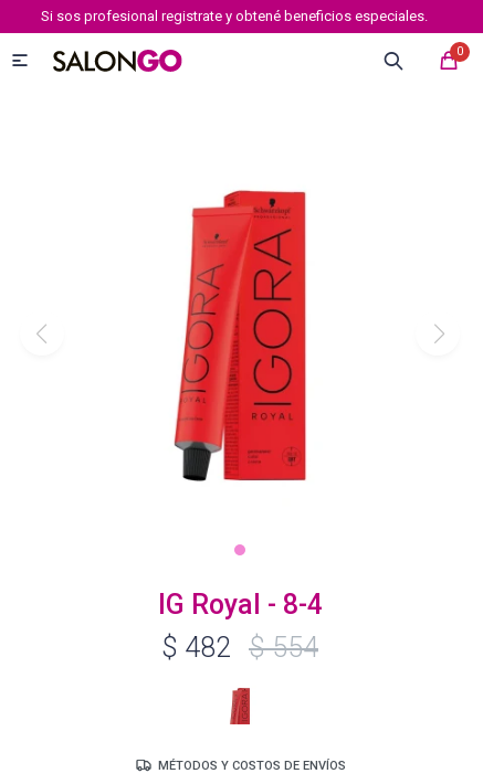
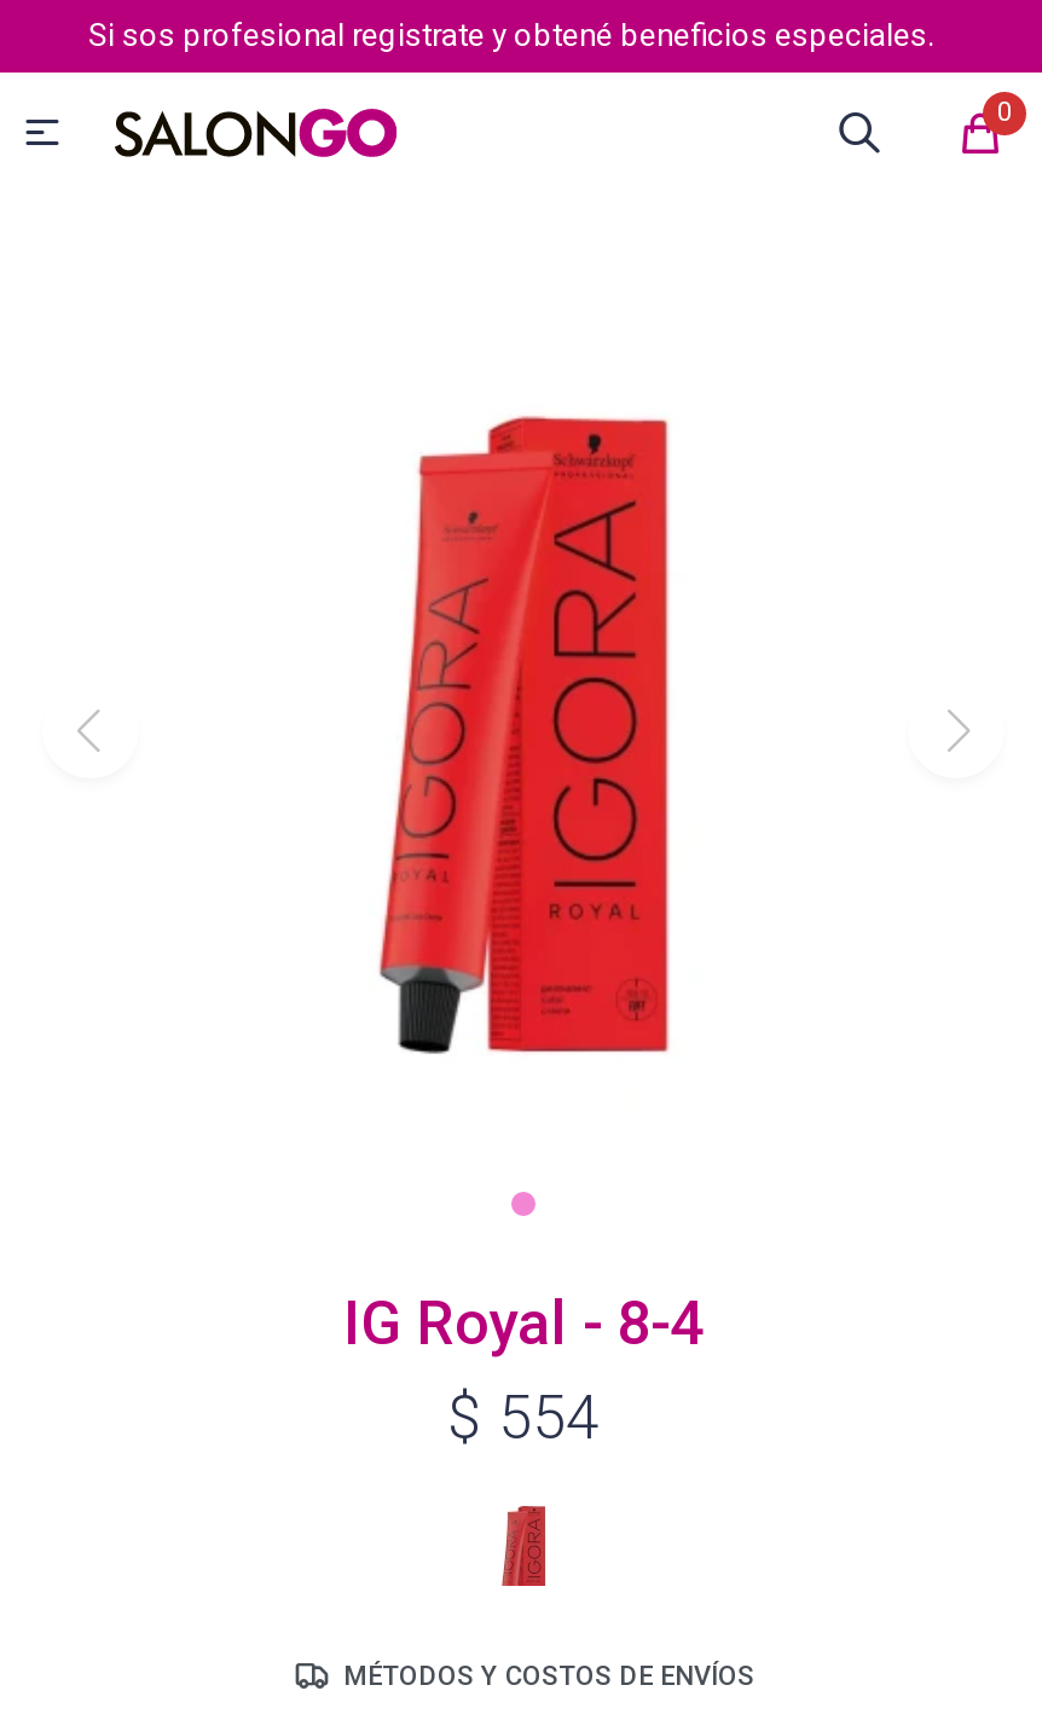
- $ 482 $ 554
+ $ 554
